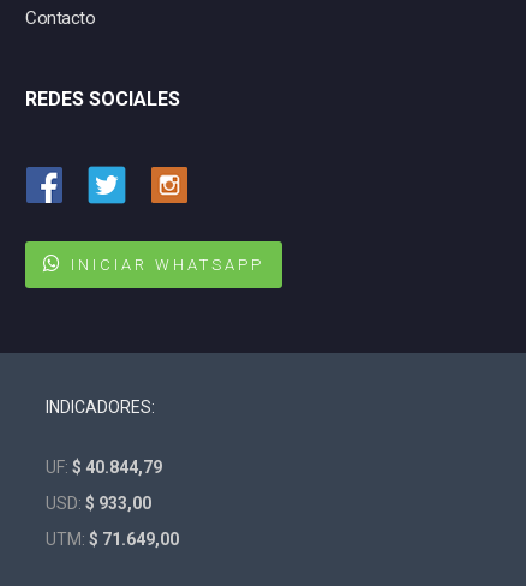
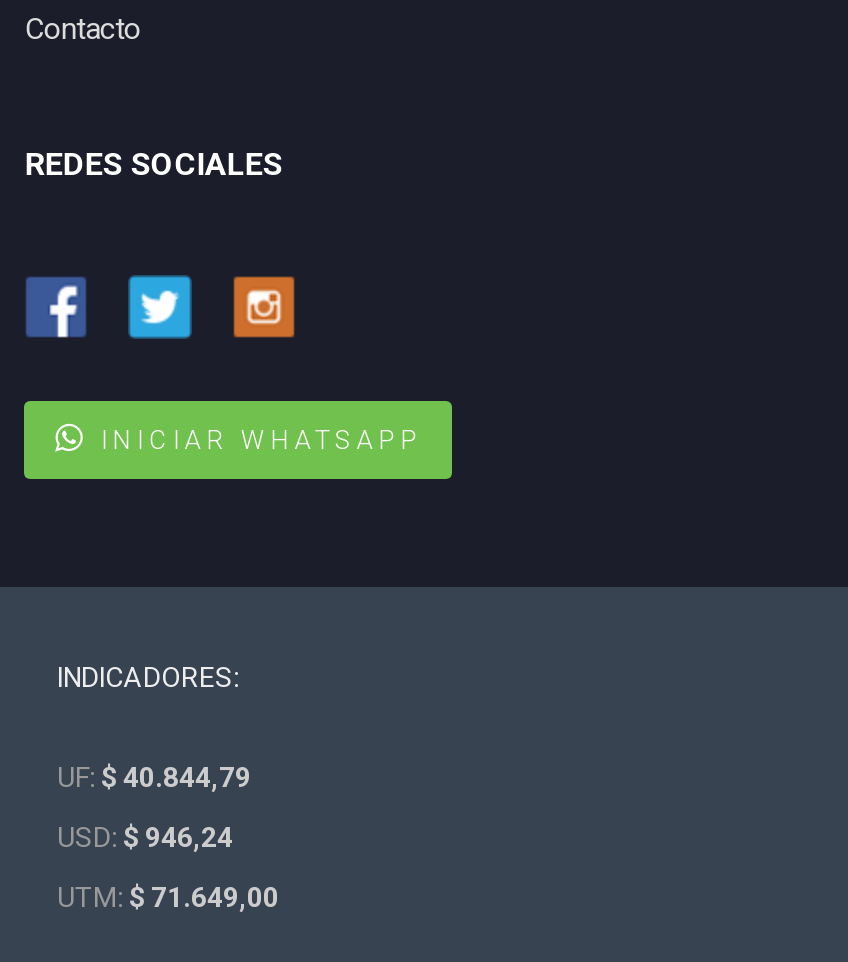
- USD: $ 933,00
+ USD: $ 946,24
